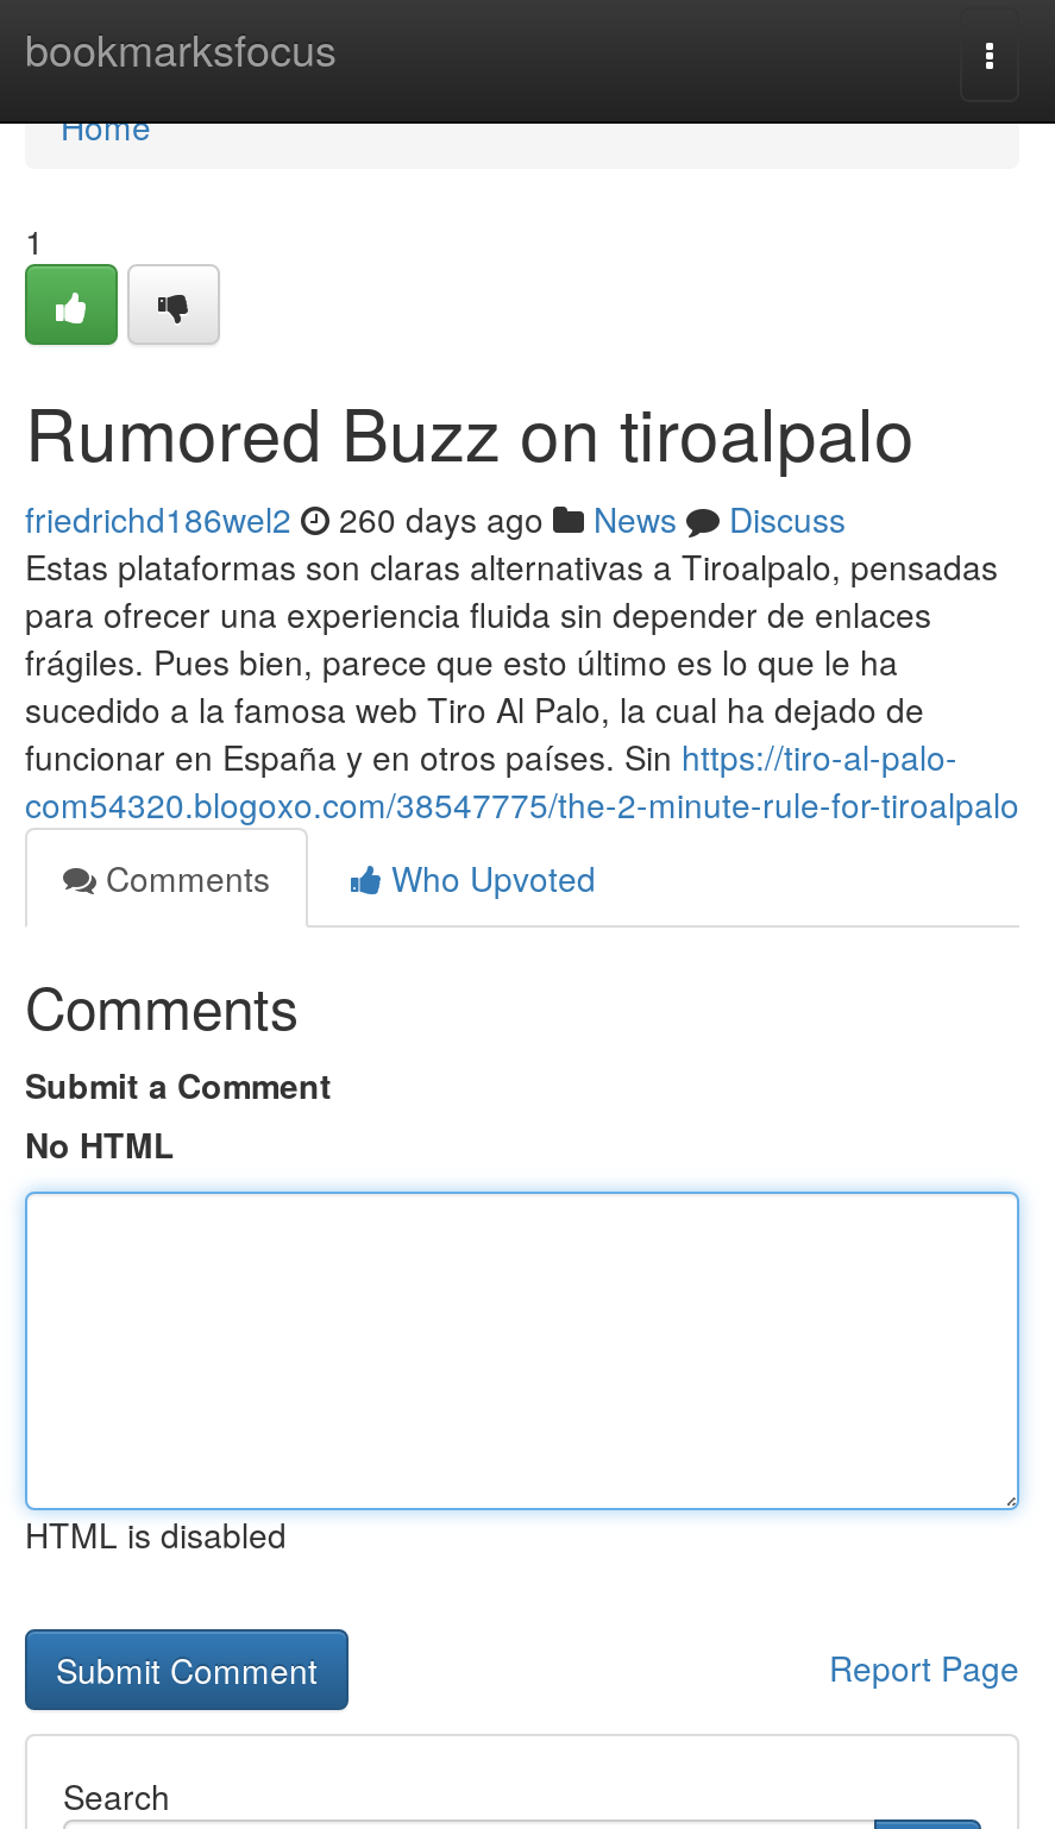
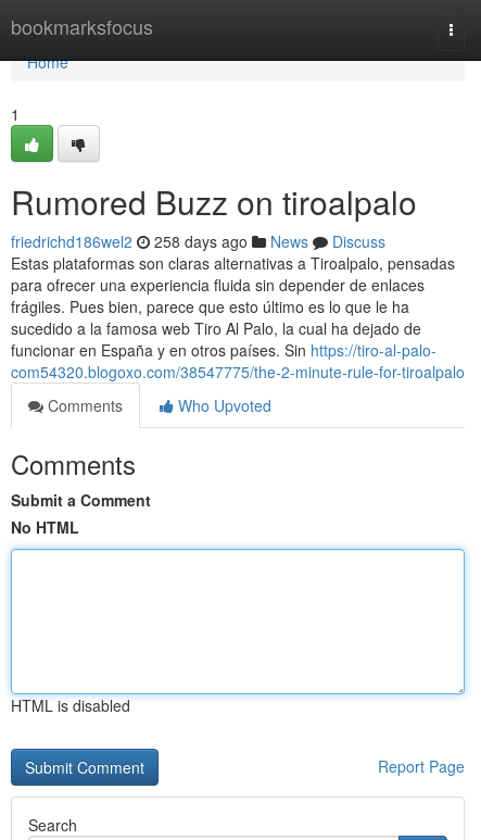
- friedrichd186wel2 260 days ago News Discuss
+ friedrichd186wel2 258 days ago News Discuss
